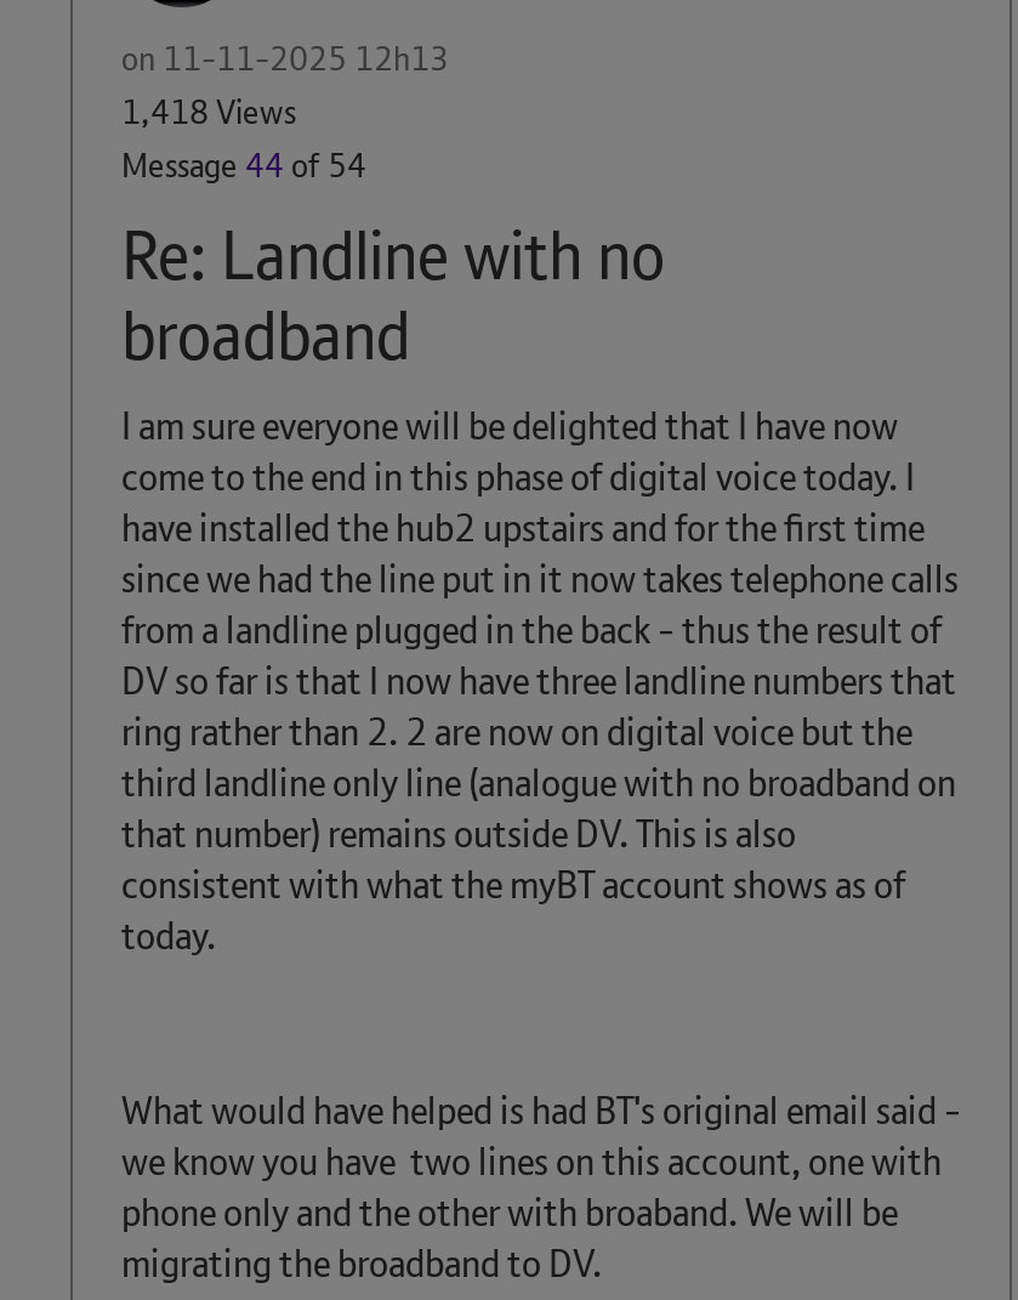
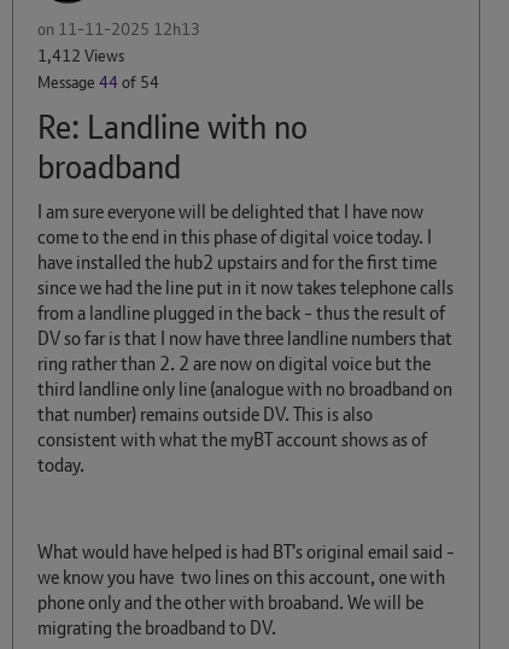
- 1,418 Views
+ 1,412 Views
